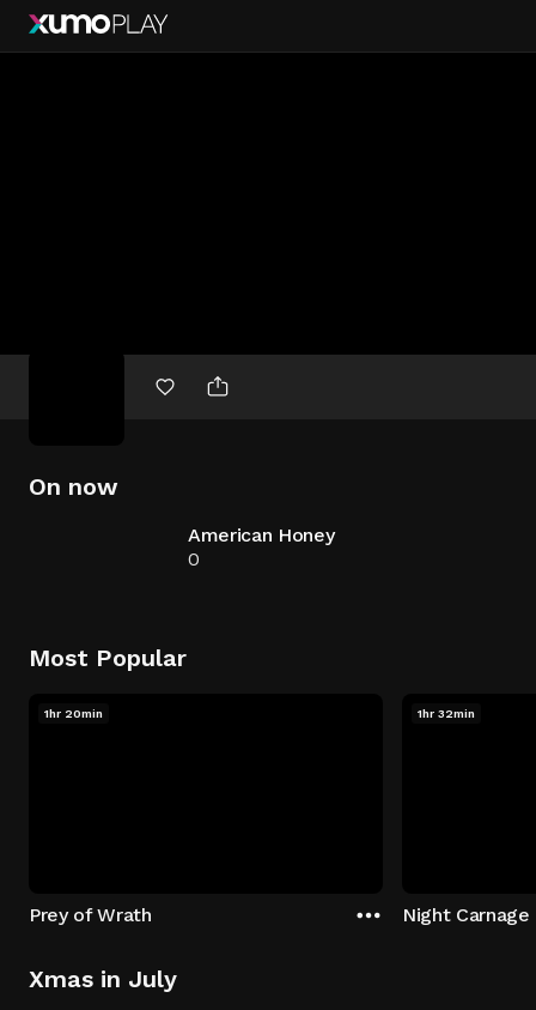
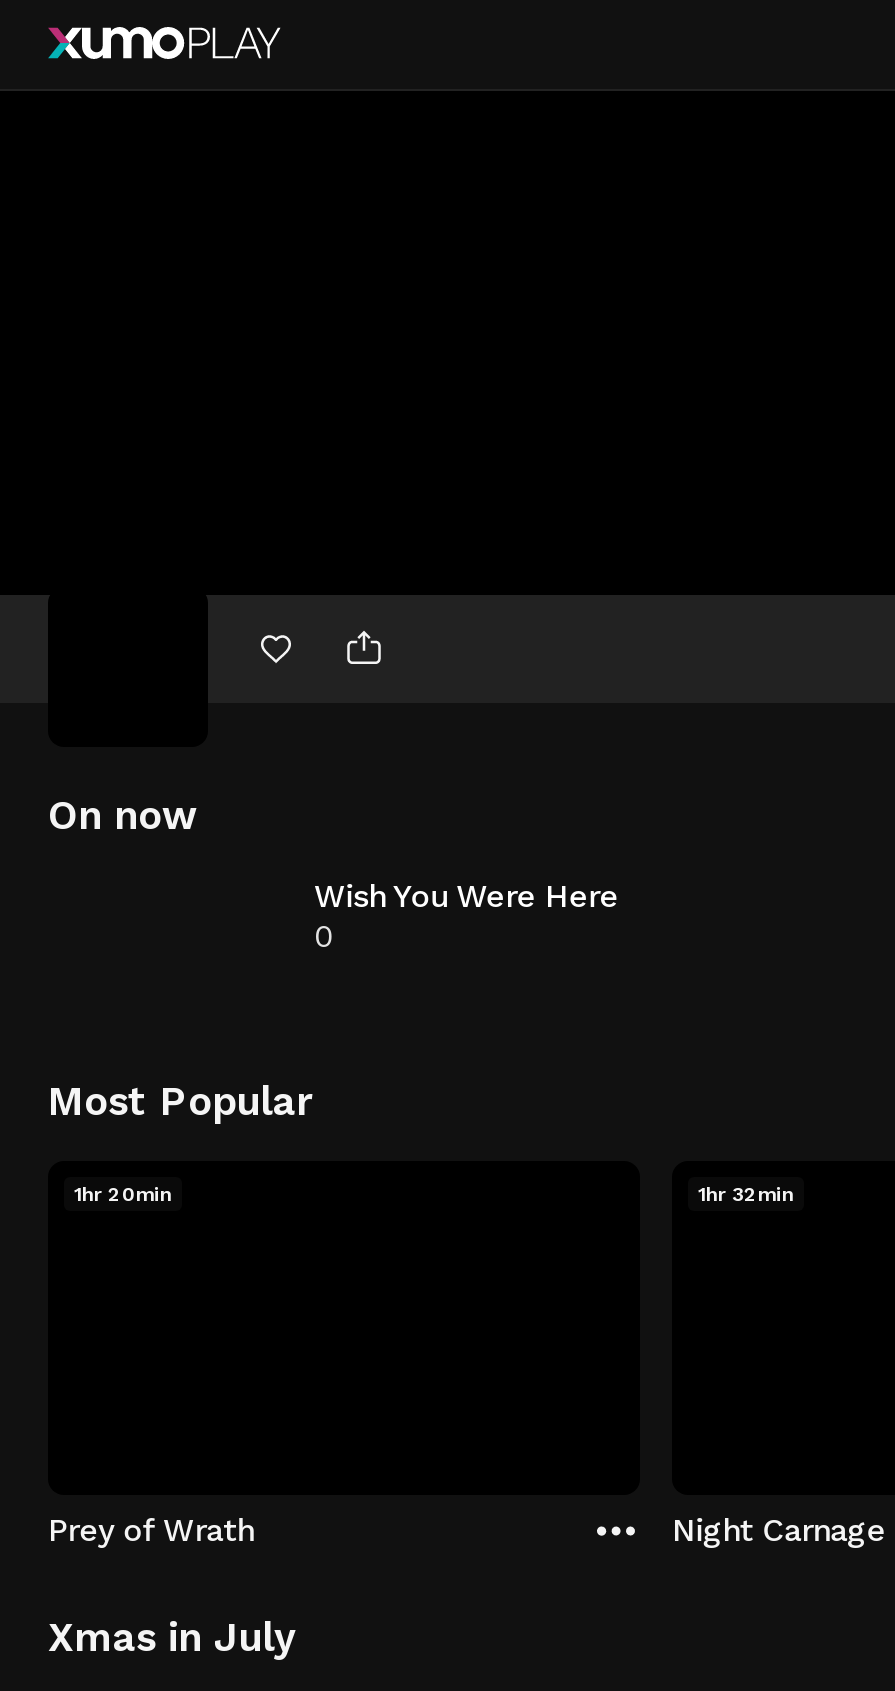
- American Honey
+ Wish You Were Here
